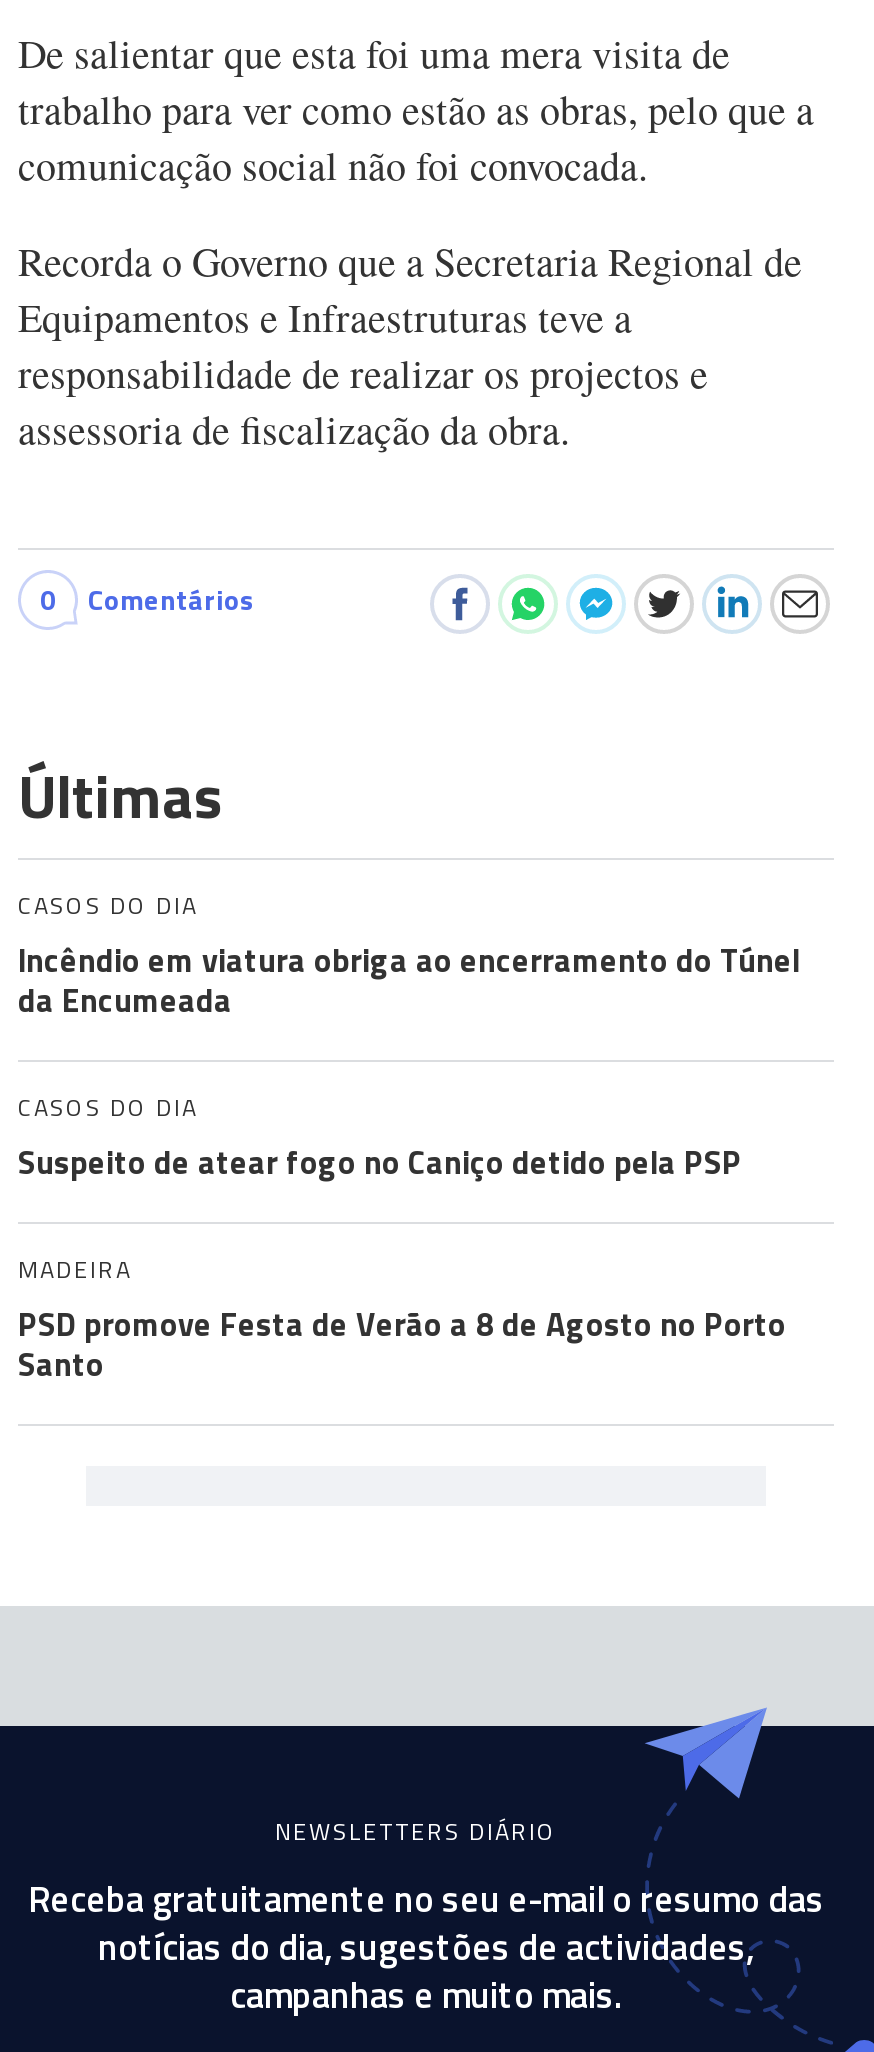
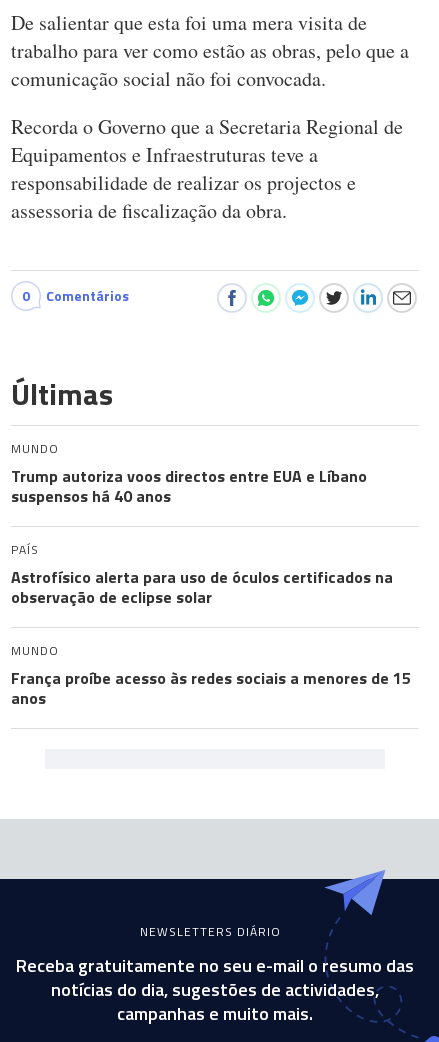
- CASOS DO DIA
- Incêndio em viatura obriga ao encerramento do Túnel
- da Encumeada
+ MUNDO
+ Trump autoriza voos directos entre EUA e Líbano
+ suspensos há 40 anos

- CASOS DO DIA
- Suspeito de atear fogo no Caniço detido pela PSP
+ PAÍS
+ Astrofísico alerta para uso de óculos certificados na
+ observação de eclipse solar

- MADEIRA
- PSD promove Festa de Verão a 8 de Agosto no Porto
- Santo
+ MUNDO
+ França proíbe acesso às redes sociais a menores de 15
+ anos
